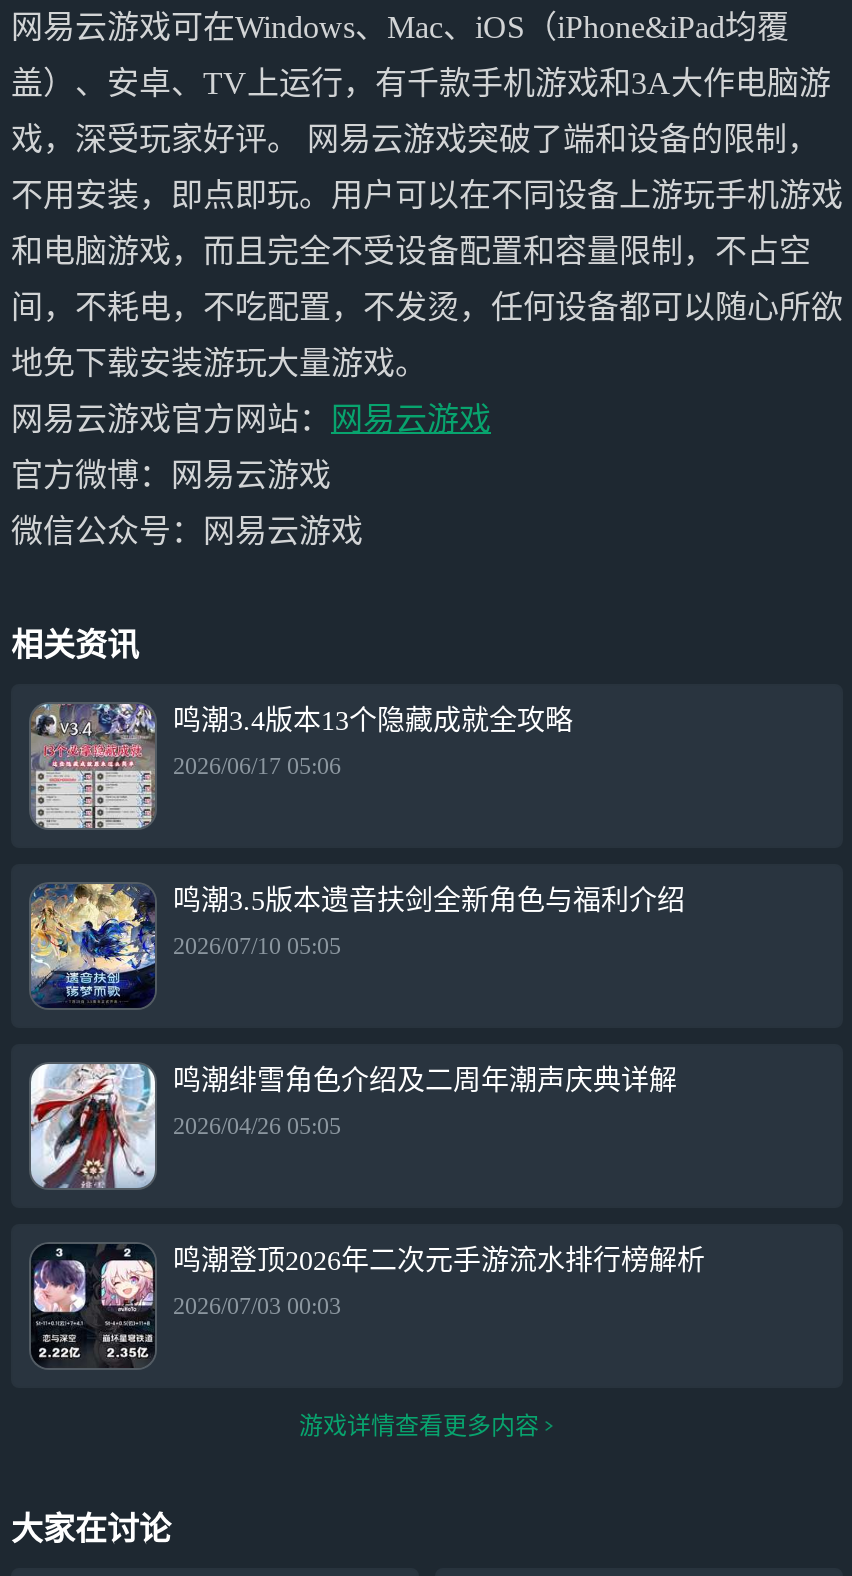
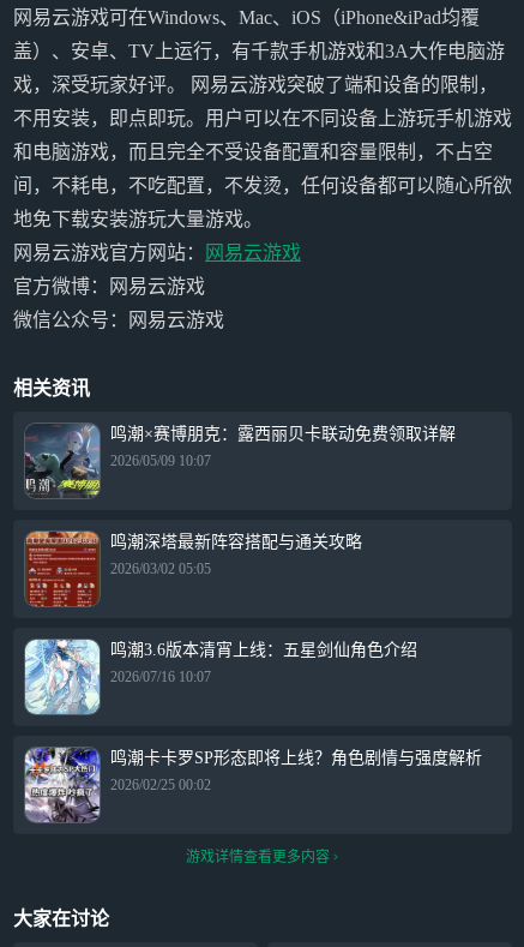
- [image]
- 鸣潮3.4版本13个隐藏成就全攻略
+ [image]
+ 鸣潮×赛博朋克：露西丽贝卡联动免费领取详解

- 2026/06/17 05:06
+ 2026/05/09 10:07

- [image]
- 鸣潮3.5版本遗音扶剑全新角色与福利介绍
+ [image]
+ 鸣潮深塔最新阵容搭配与通关攻略

- 2026/07/10 05:05
+ 2026/03/02 05:05

- [image]
- 鸣潮绯雪角色介绍及二周年潮声庆典详解
+ [image]
+ 鸣潮3.6版本清宵上线：五星剑仙角色介绍

- 2026/04/26 05:05
+ 2026/07/16 10:07

- [image]
- 鸣潮登顶2026年二次元手游流水排行榜解析
+ [image]
+ 鸣潮卡卡罗SP形态即将上线？角色剧情与强度解析

- 2026/07/03 00:03
+ 2026/02/25 00:02
